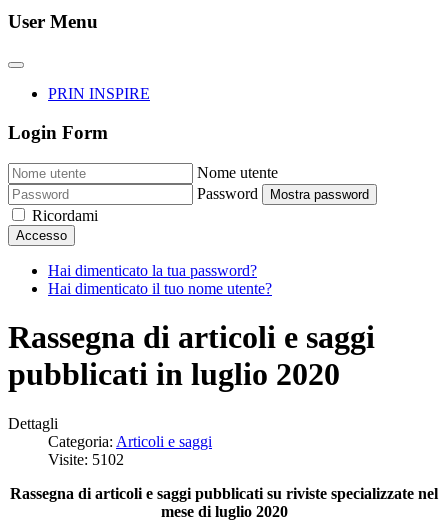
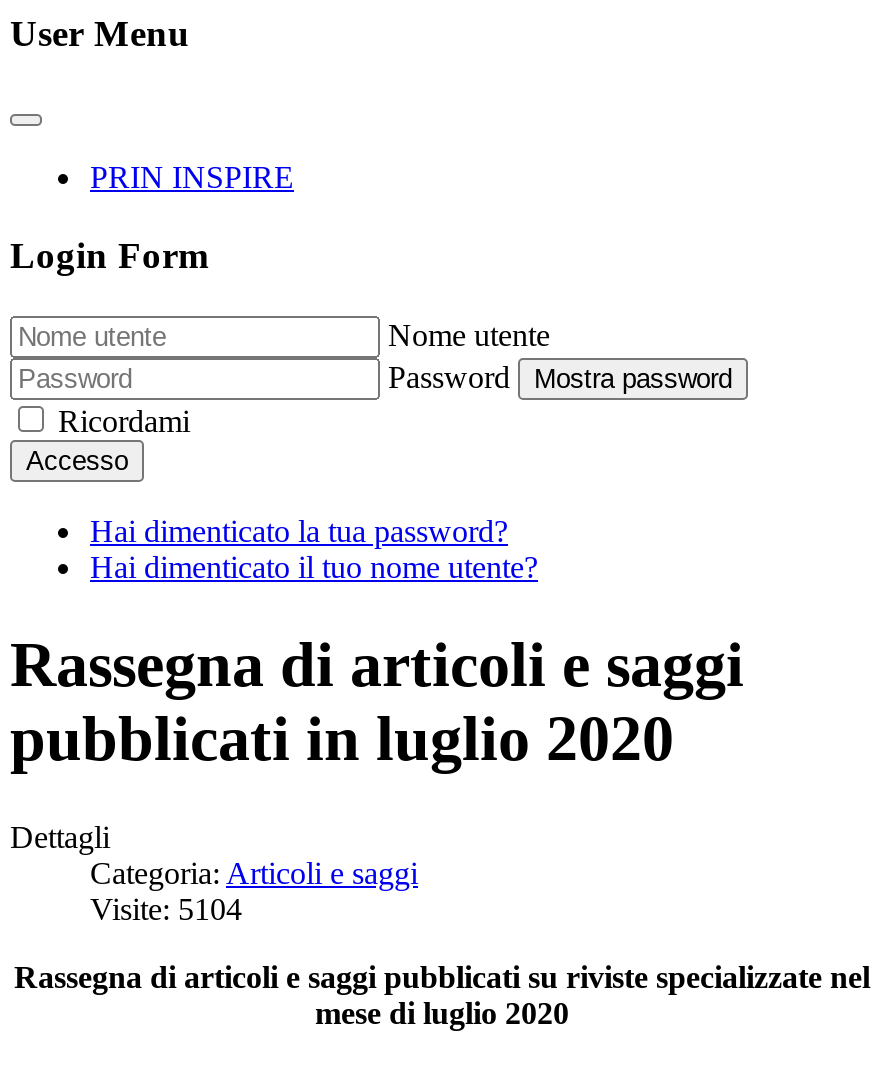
- Visite: 5102
+ Visite: 5104
